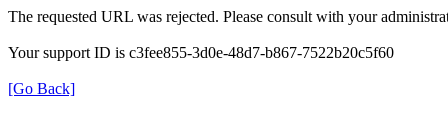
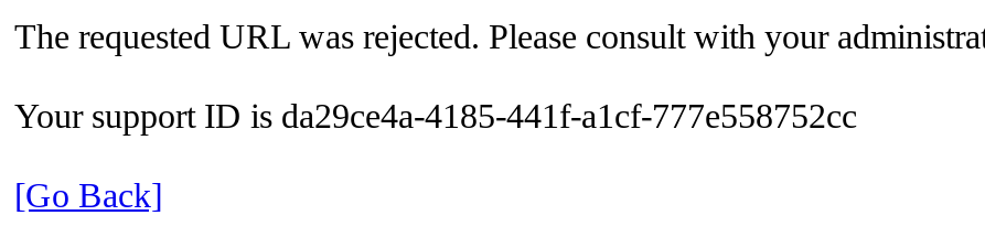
- Your support ID is c3fee855-3d0e-48d7-b867-7522b20c5f60
+ Your support ID is da29ce4a-4185-441f-a1cf-777e558752cc
